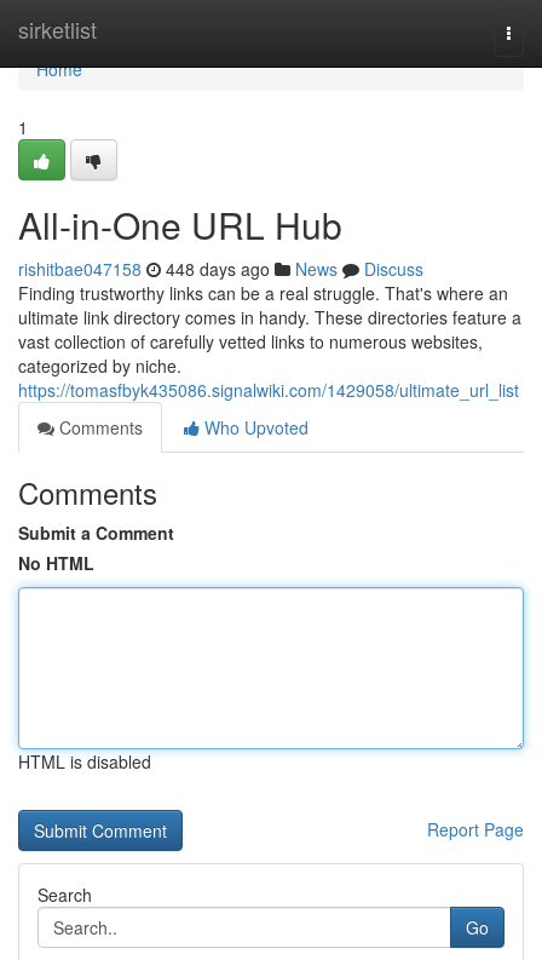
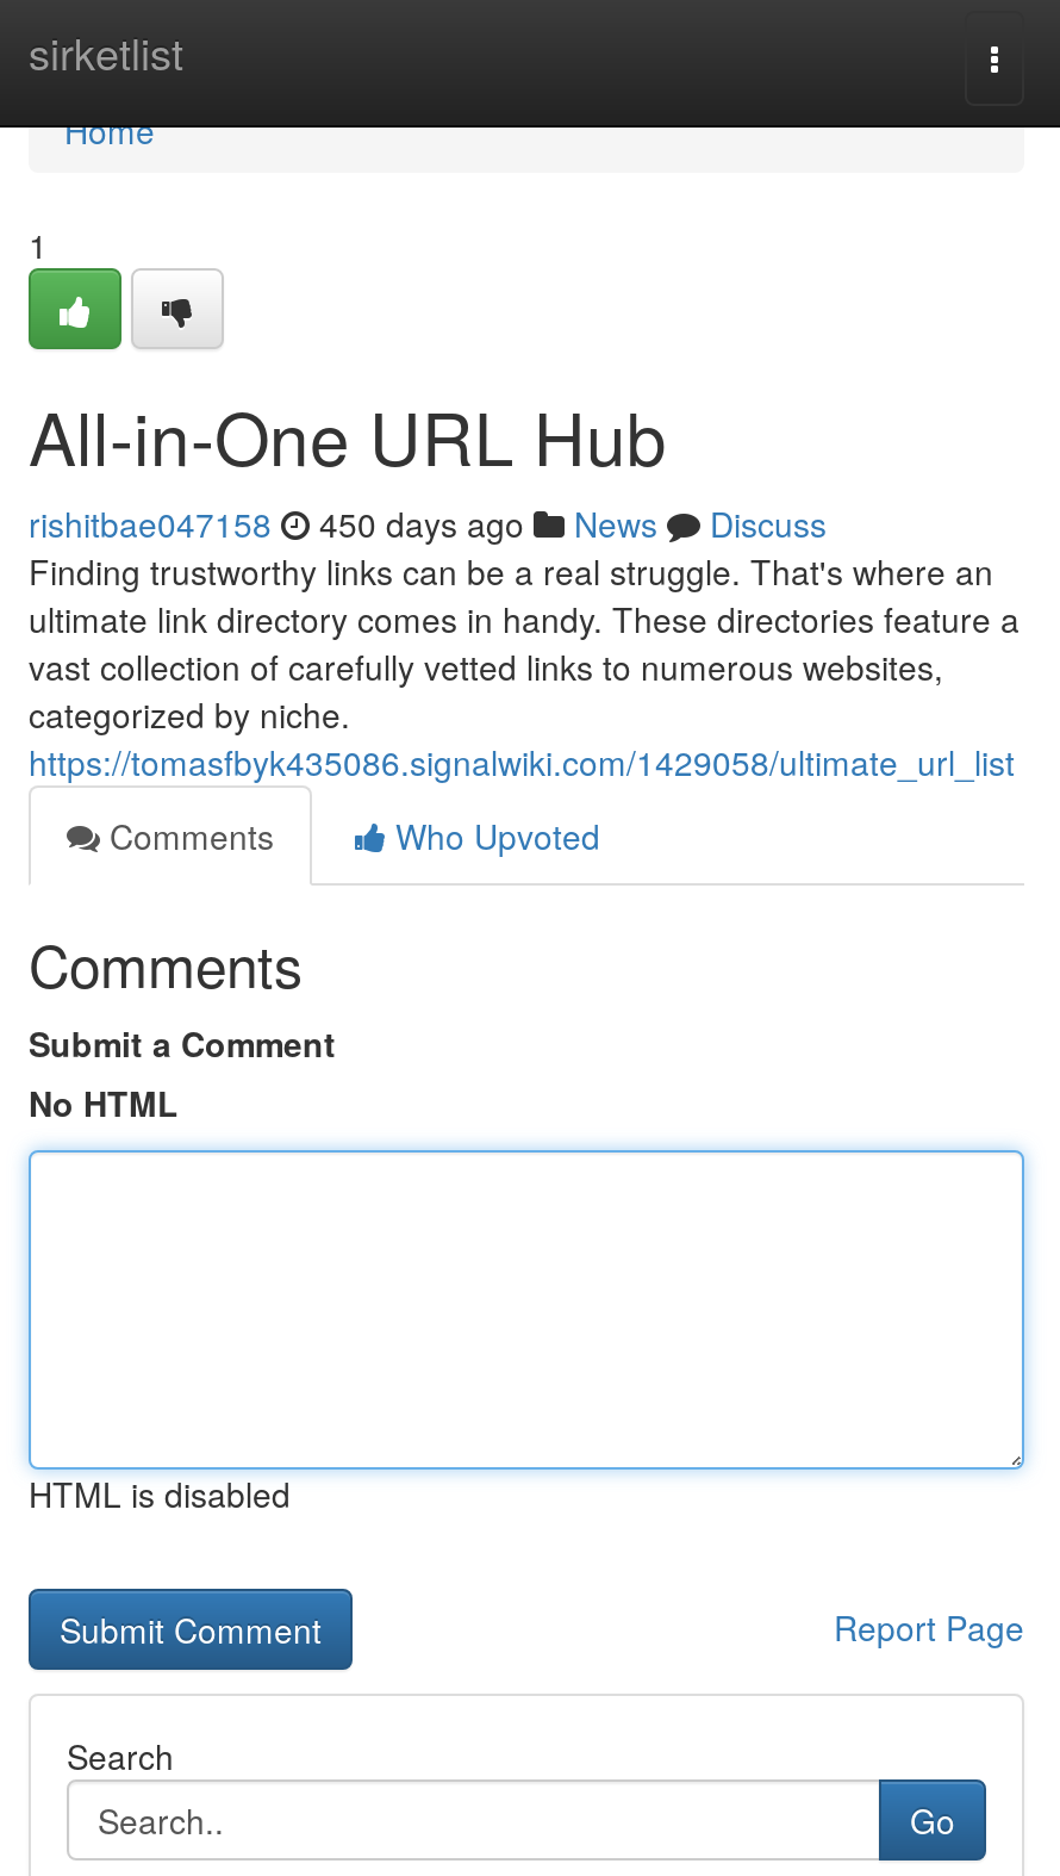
- rishitbae047158 448 days ago News Discuss
+ rishitbae047158 450 days ago News Discuss
